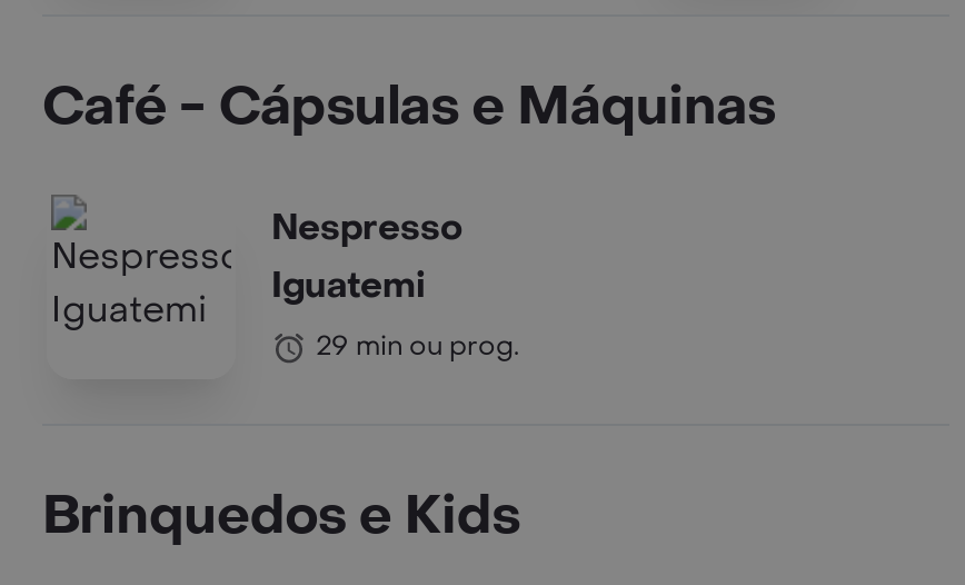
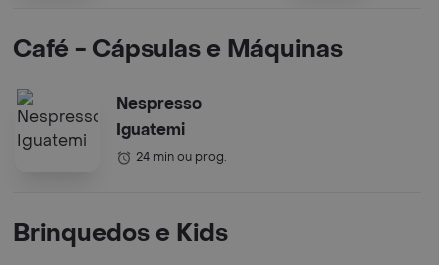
- 29 min ou prog.
+ 24 min ou prog.
